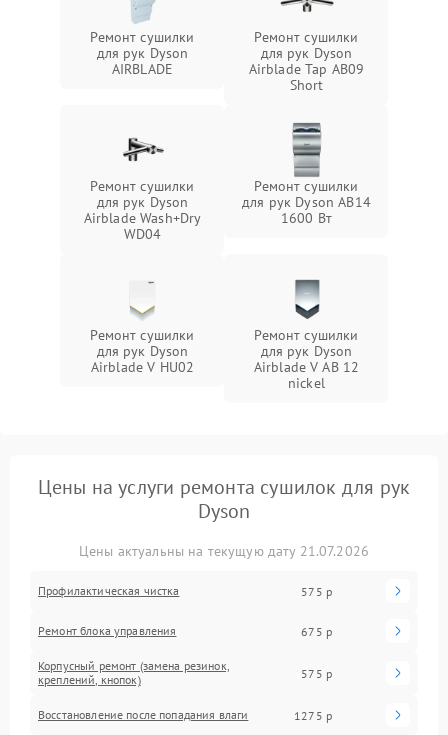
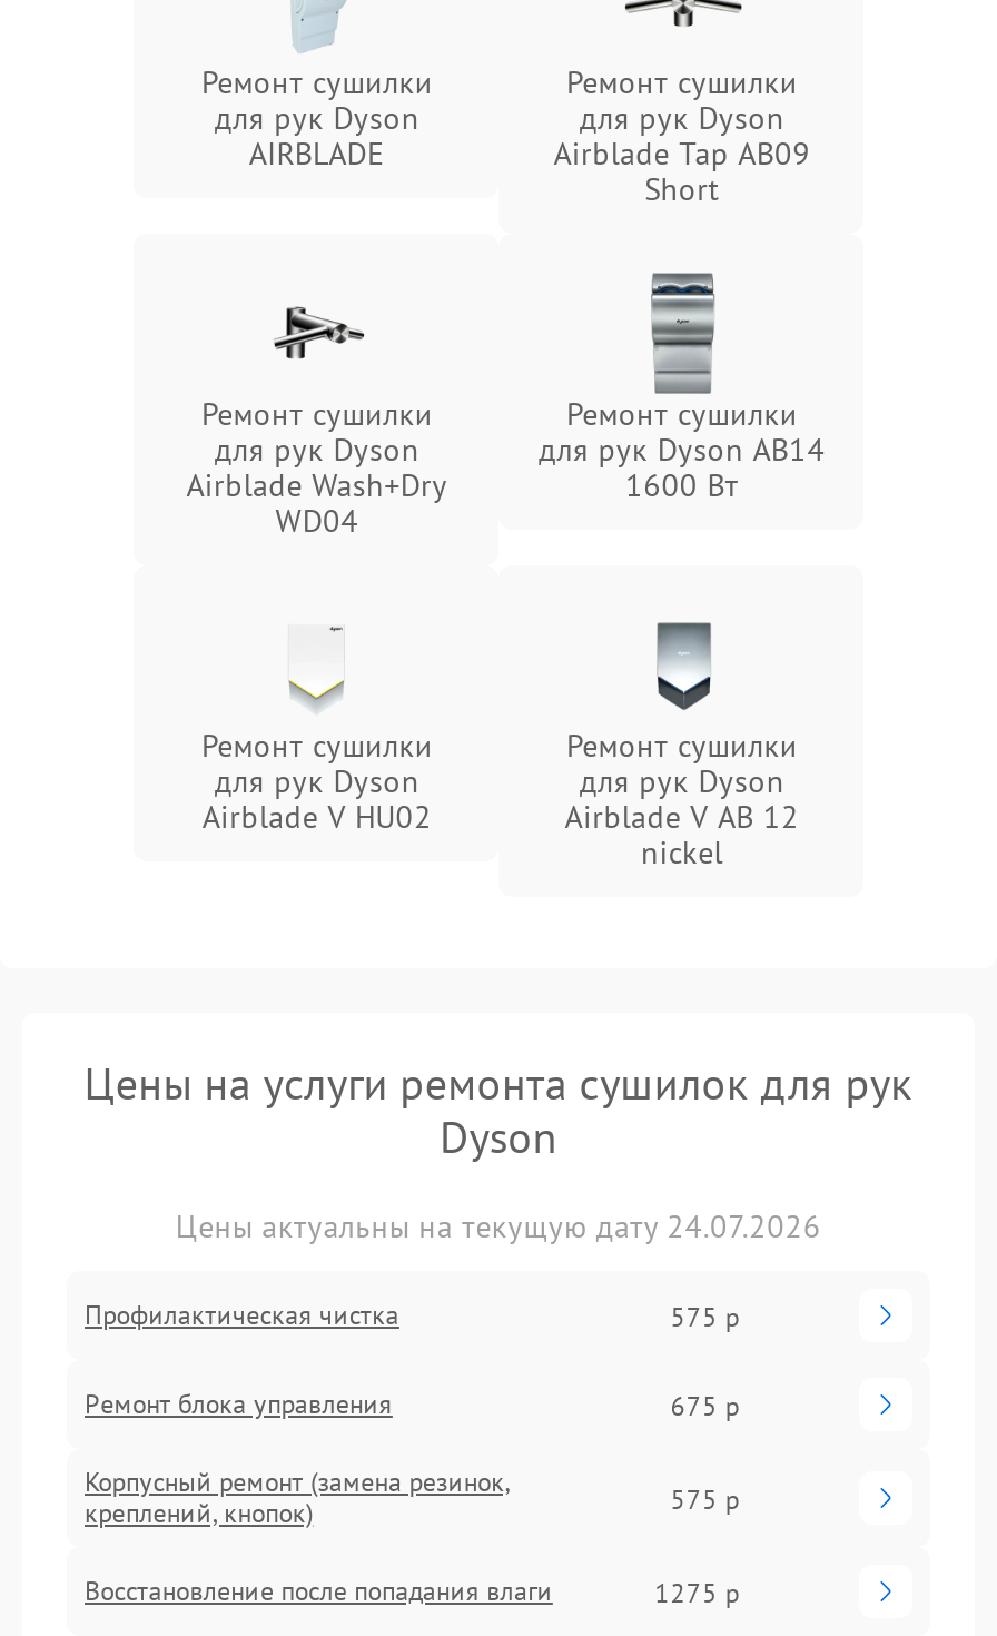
- Цены актуальны на текущую дату 21.07.2026
+ Цены актуальны на текущую дату 24.07.2026
